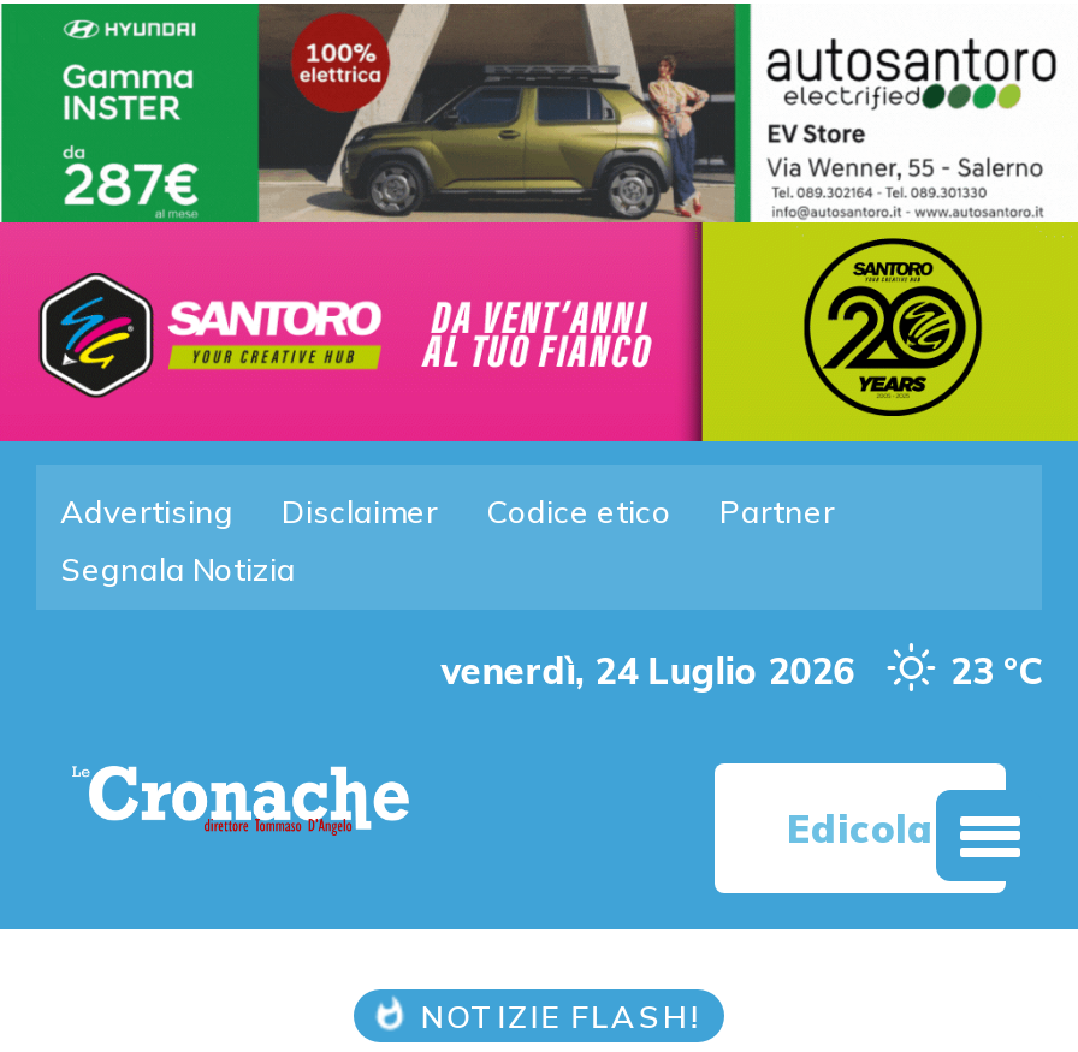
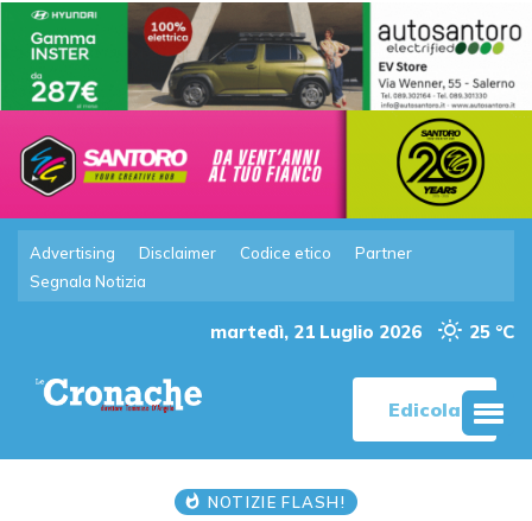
- venerdì, 24 Luglio 2026
+ martedì, 21 Luglio 2026

- 23 °C
+ 25 °C
